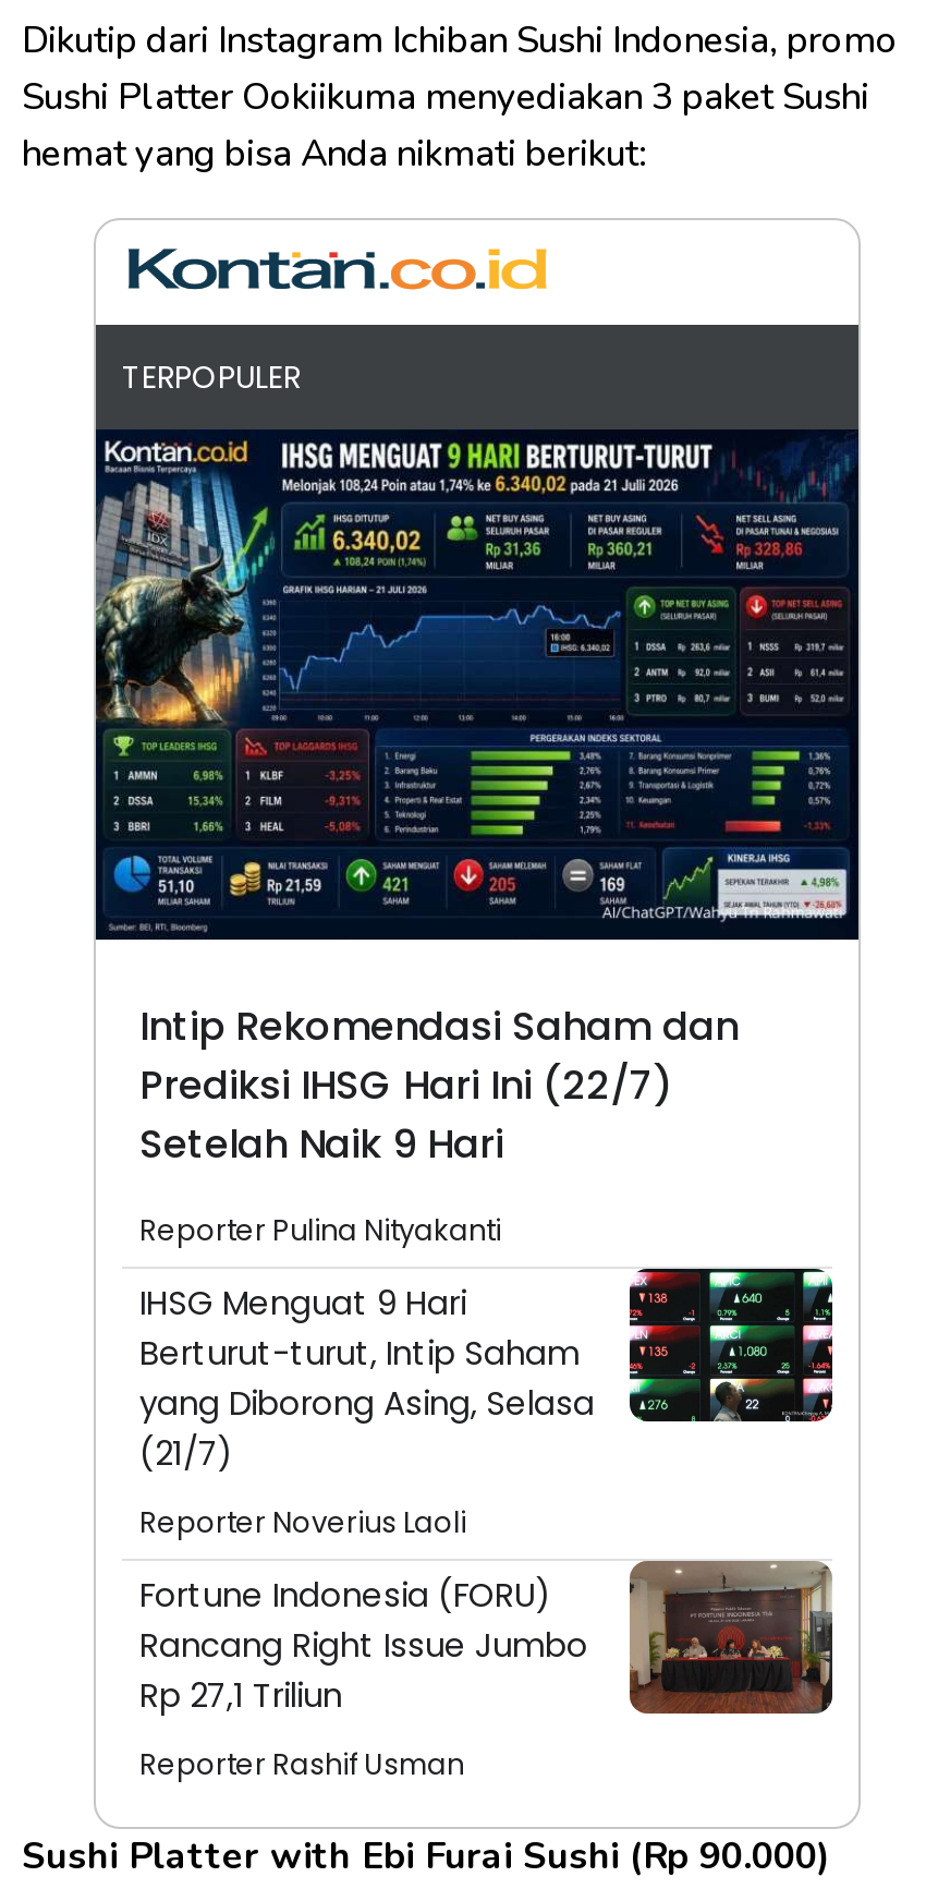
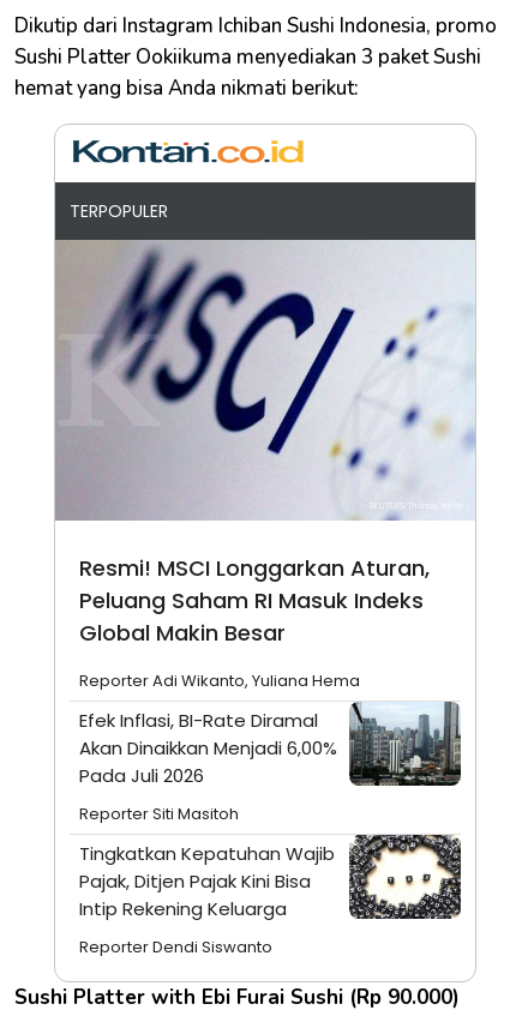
- [image]
- Intip Rekomendasi Saham dan
- Prediksi IHSG Hari Ini (22/7)
- Setelah Naik 9 Hari
+ [image]
+ Resmi! MSCI Longgarkan Aturan,
+ Peluang Saham RI Masuk Indeks
+ Global Makin Besar

- Reporter Pulina Nityakanti
+ Reporter Adi Wikanto, Yuliana Hema

- [image]
- IHSG Menguat 9 Hari
- Berturut-turut, Intip Saham
- yang Diborong Asing, Selasa
- (21/7)
+ [image]
+ Efek Inflasi, BI-Rate Diramal
+ Akan Dinaikkan Menjadi 6,00%
+ Pada Juli 2026

- Reporter Noverius Laoli
+ Reporter Siti Masitoh

- [image]
- Fortune Indonesia (FORU)
- Rancang Right Issue Jumbo
- Rp 27,1 Triliun
+ [image]
+ Tingkatkan Kepatuhan Wajib
+ Pajak, Ditjen Pajak Kini Bisa
+ Intip Rekening Keluarga

- Reporter Rashif Usman
+ Reporter Dendi Siswanto
